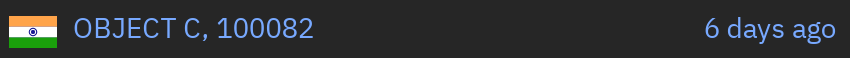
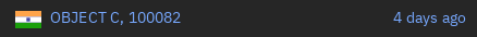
- 6 days ago
+ 4 days ago
